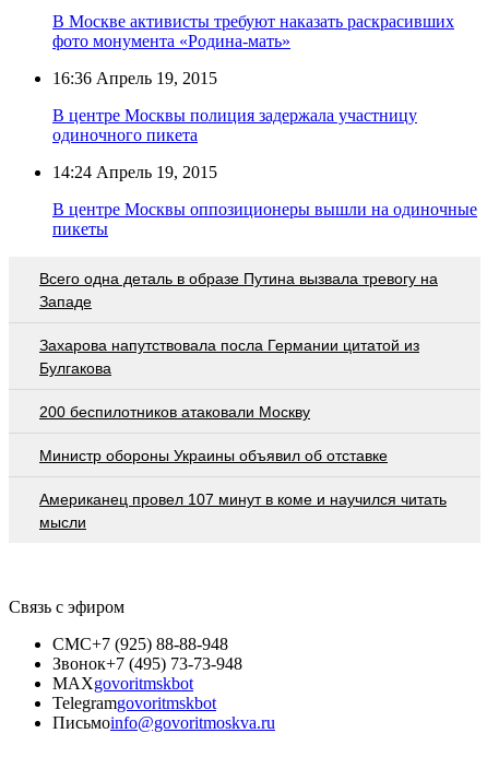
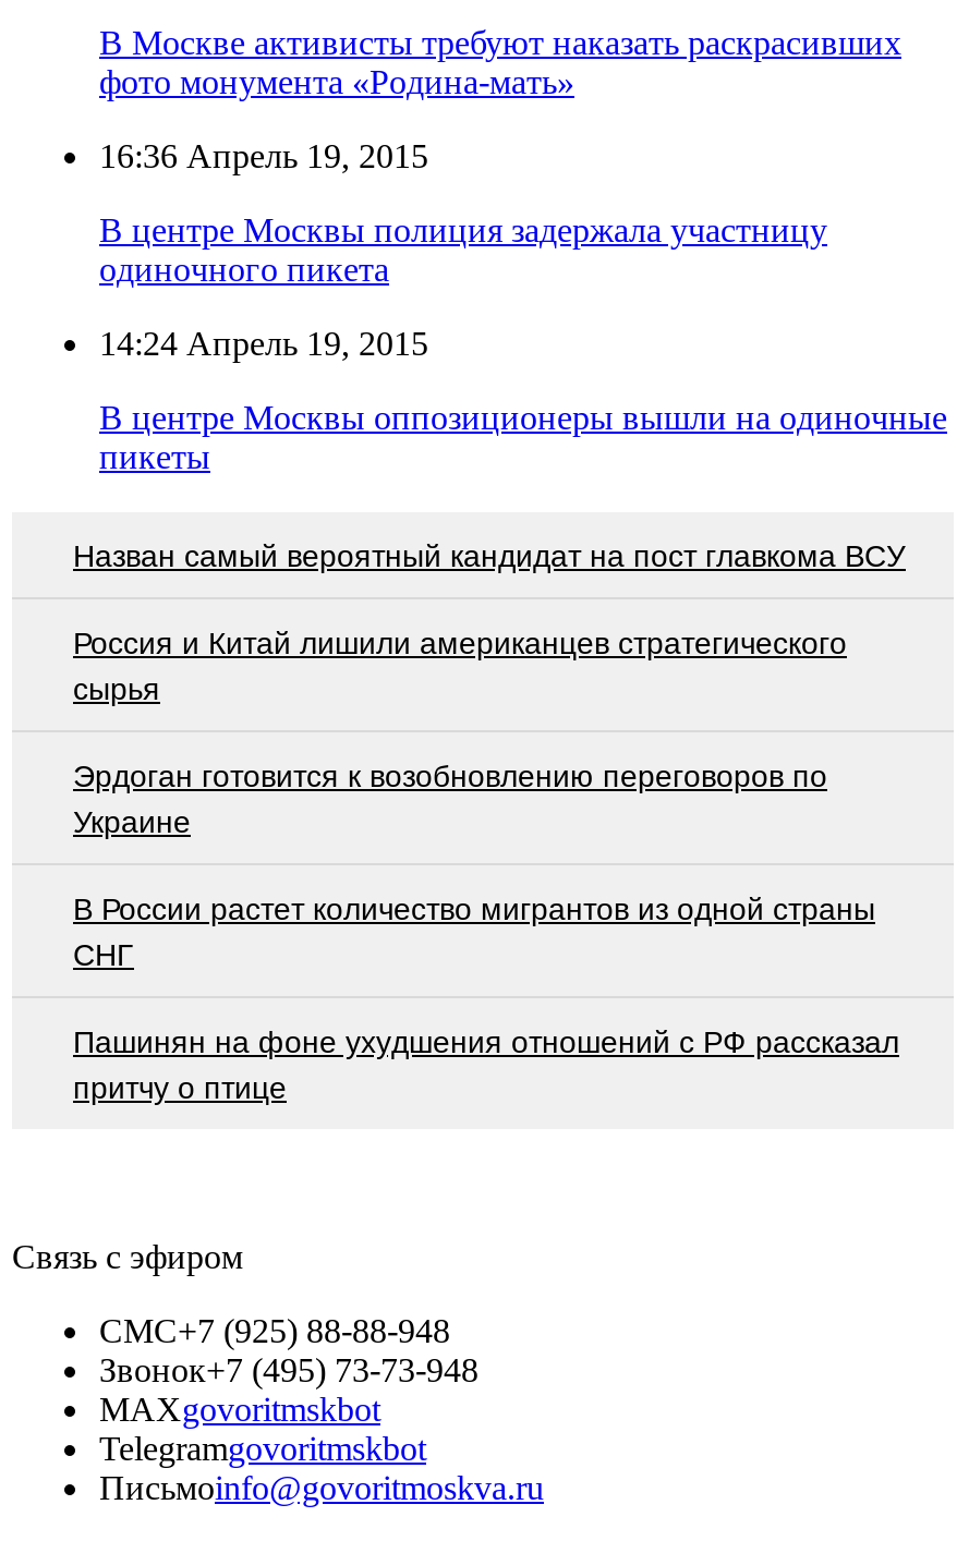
- Всего одна деталь в образе Путина вызвала тревогу на
- Западе
+ Назван самый вероятный кандидат на пост главкома ВСУ

- Захарова напутствовала посла Германии цитатой из
- Булгакова
+ Россия и Китай лишили американцев стратегического
+ сырья

- 200 беспилотников атаковали Москву
+ Эрдоган готовится к возобновлению переговоров по
+ Украине

- Министр обороны Украины объявил об отставке
+ В России растет количество мигрантов из одной страны
+ СНГ

- Американец провел 107 минут в коме и научился читать
- мысли
+ Пашинян на фоне ухудшения отношений с РФ рассказал
+ притчу о птице
